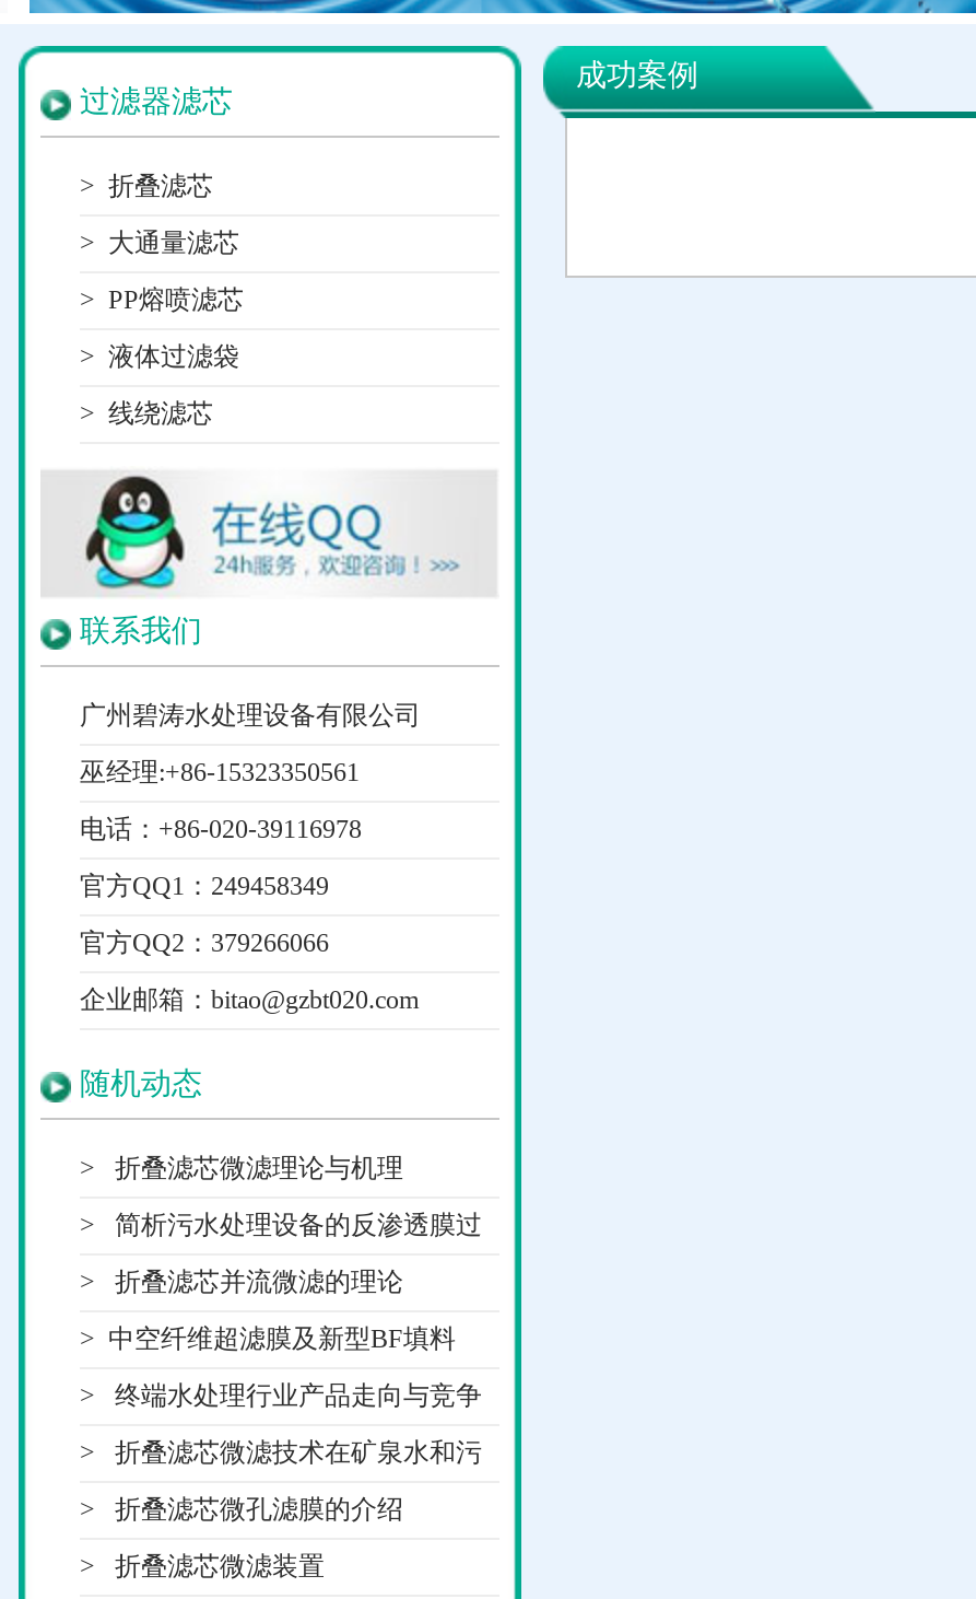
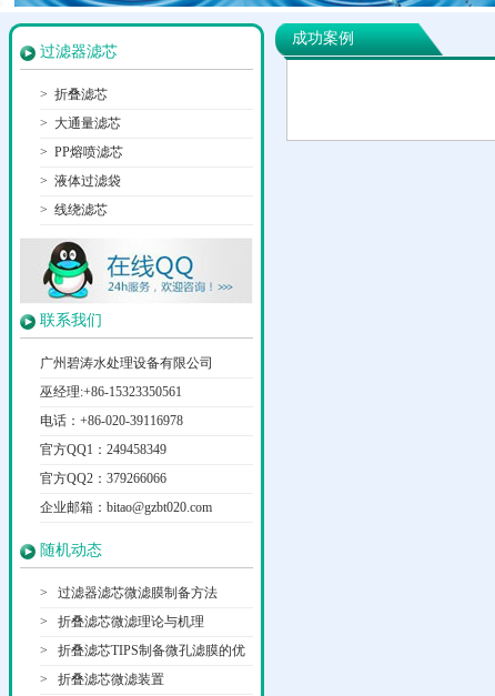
+ > 过滤器滤芯微滤膜制备方法

moved down: > 折叠滤芯微滤理论与机理

- > 简析污水处理设备的反渗透膜过
- > 折叠滤芯并流微滤的理论
- > 中空纤维超滤膜及新型BF填料
- > 终端水处理行业产品走向与竞争
- > 折叠滤芯微滤技术在矿泉水和污
- > 折叠滤芯微孔滤膜的介绍
+ > 折叠滤芯TIPS制备微孔滤膜的优
